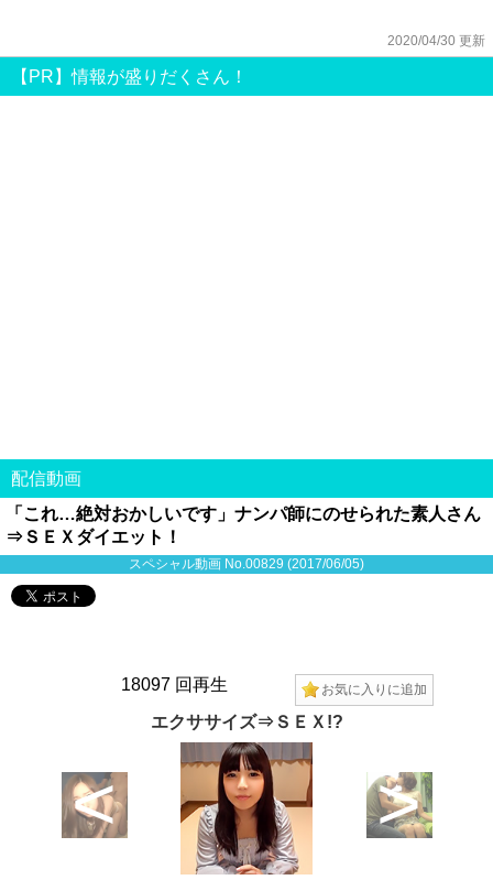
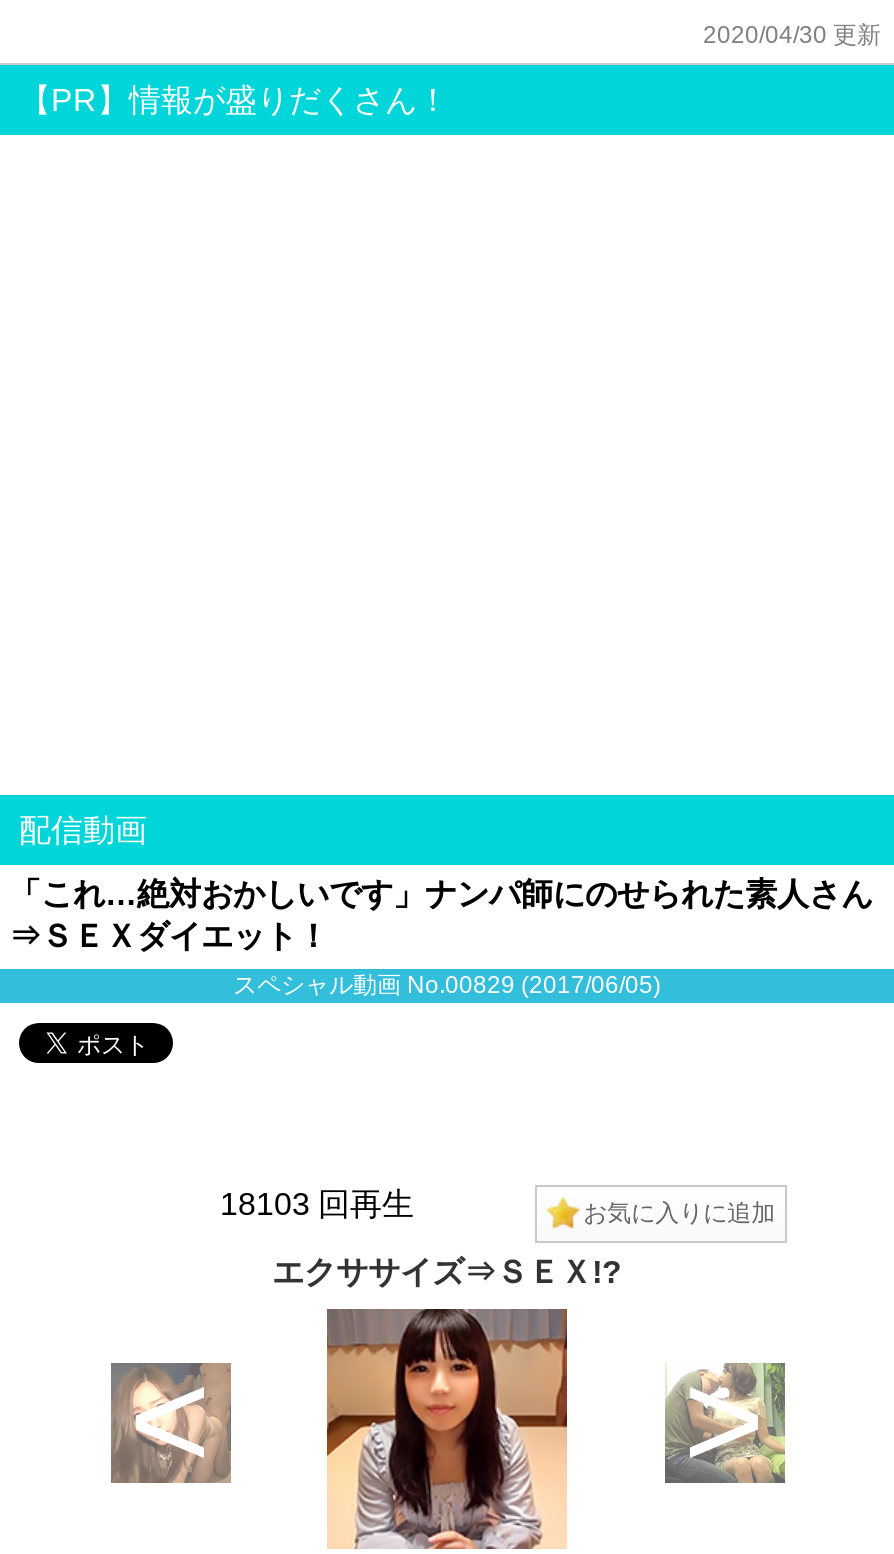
- 18097 回再生
+ 18103 回再生
